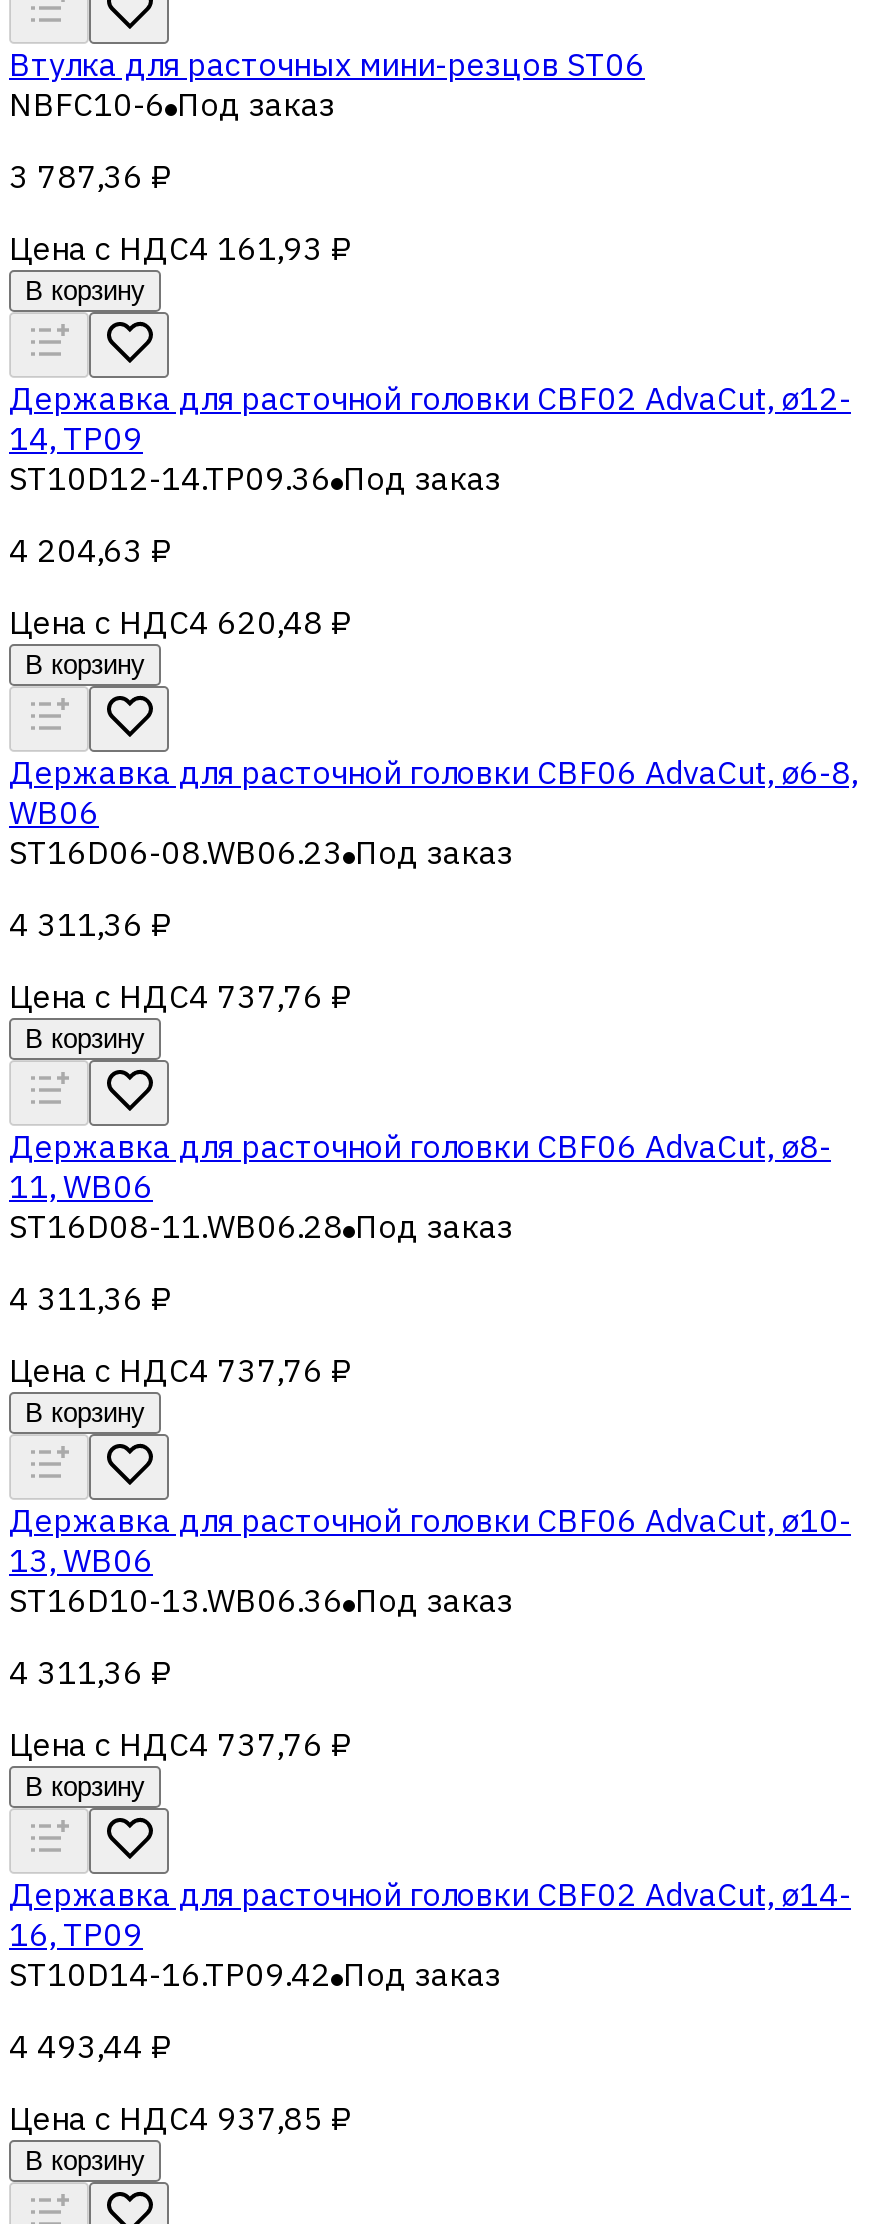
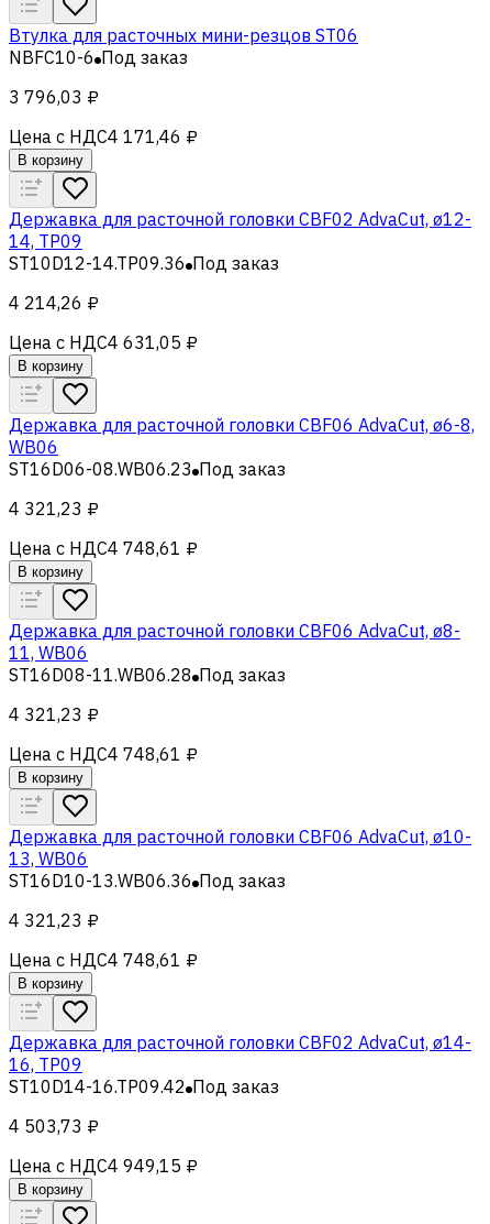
- 3 787,36 ₽
+ 3 796,03 ₽

- Цена с НДС4 161,93 ₽
+ Цена с НДС4 171,46 ₽

- 4 204,63 ₽
+ 4 214,26 ₽

- Цена с НДС4 620,48 ₽
+ Цена с НДС4 631,05 ₽

- 4 311,36 ₽
+ 4 321,23 ₽

- Цена с НДС4 737,76 ₽
+ Цена с НДС4 748,61 ₽

- 4 311,36 ₽
+ 4 321,23 ₽

- Цена с НДС4 737,76 ₽
+ Цена с НДС4 748,61 ₽

- 4 311,36 ₽
+ 4 321,23 ₽

- Цена с НДС4 737,76 ₽
+ Цена с НДС4 748,61 ₽

- 4 493,44 ₽
+ 4 503,73 ₽

- Цена с НДС4 937,85 ₽
+ Цена с НДС4 949,15 ₽
